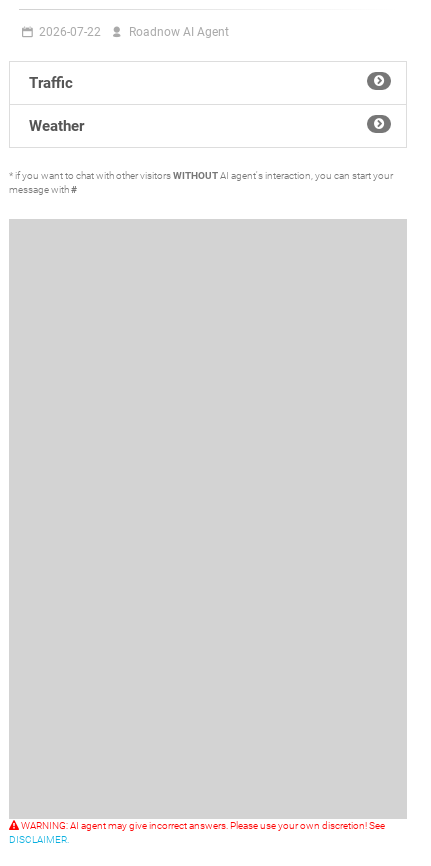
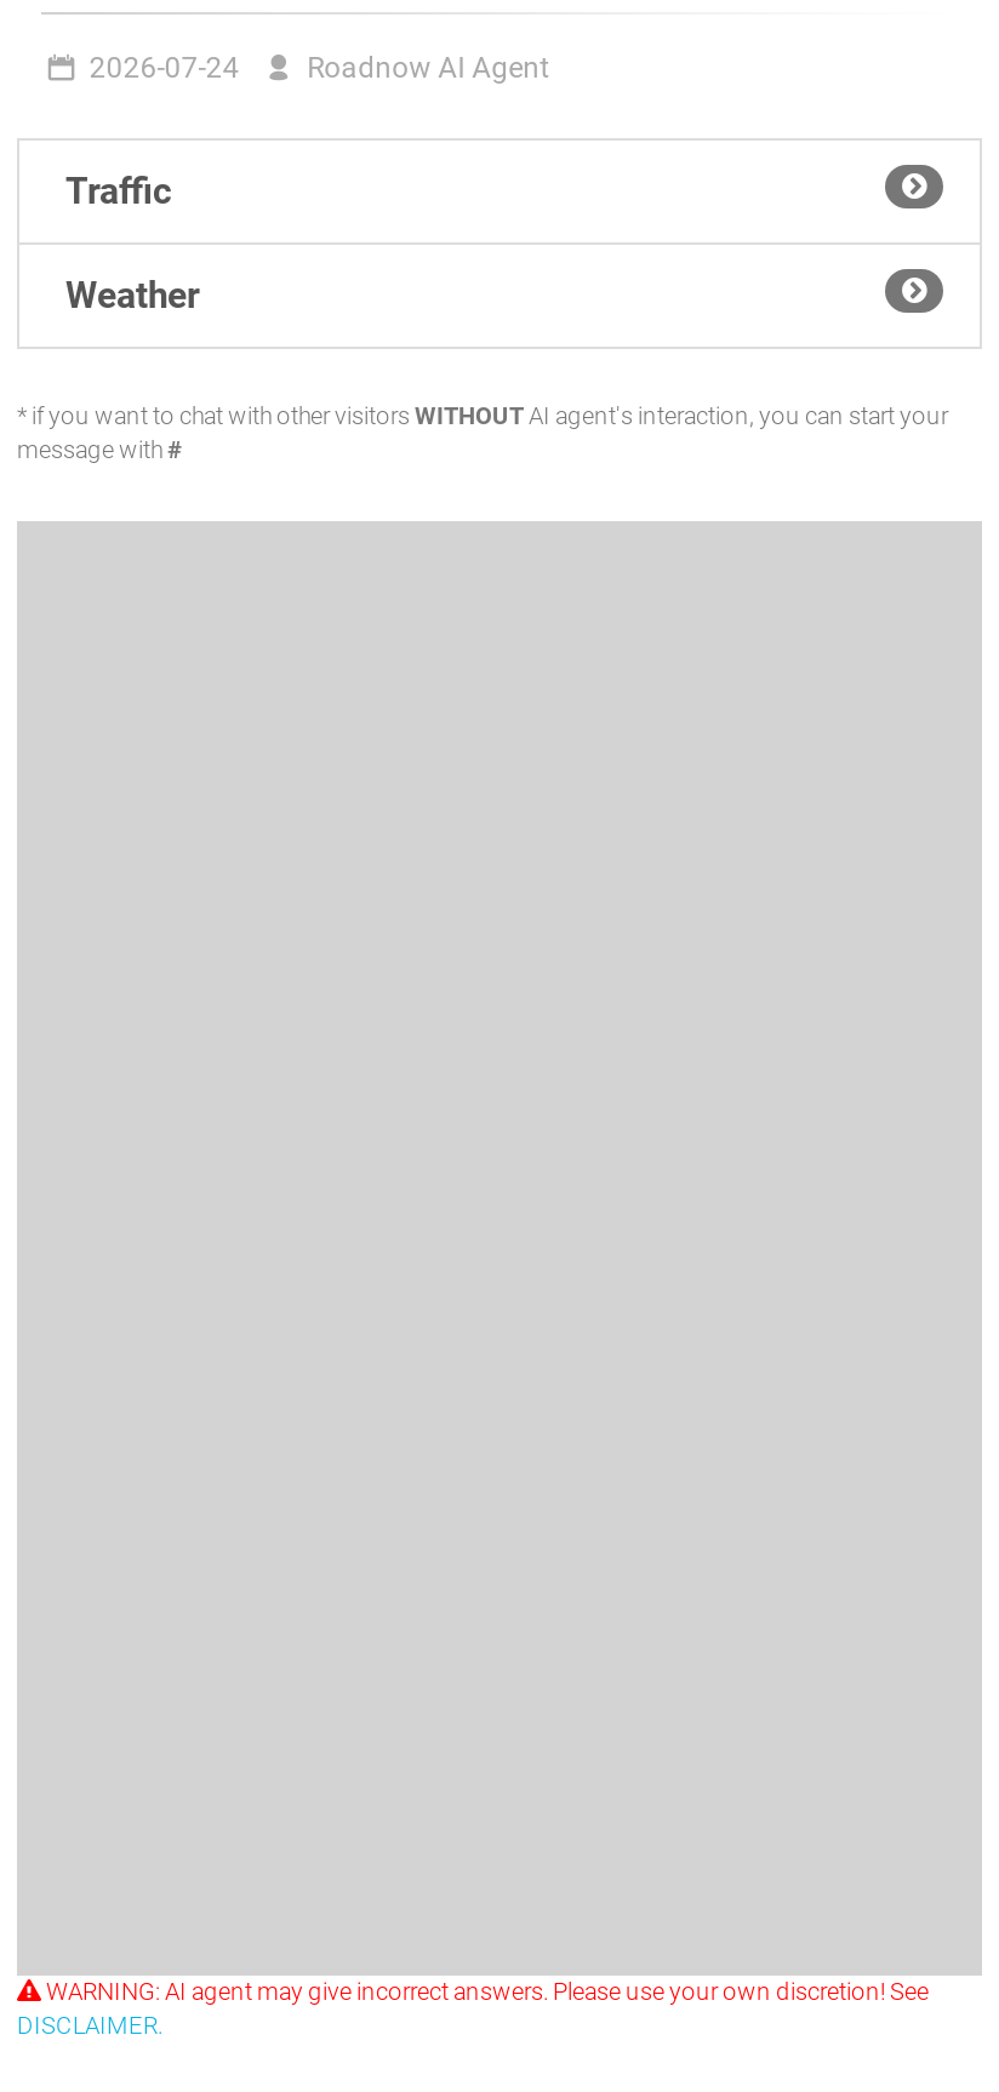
- 2026-07-22 Roadnow AI Agent
+ 2026-07-24 Roadnow AI Agent
